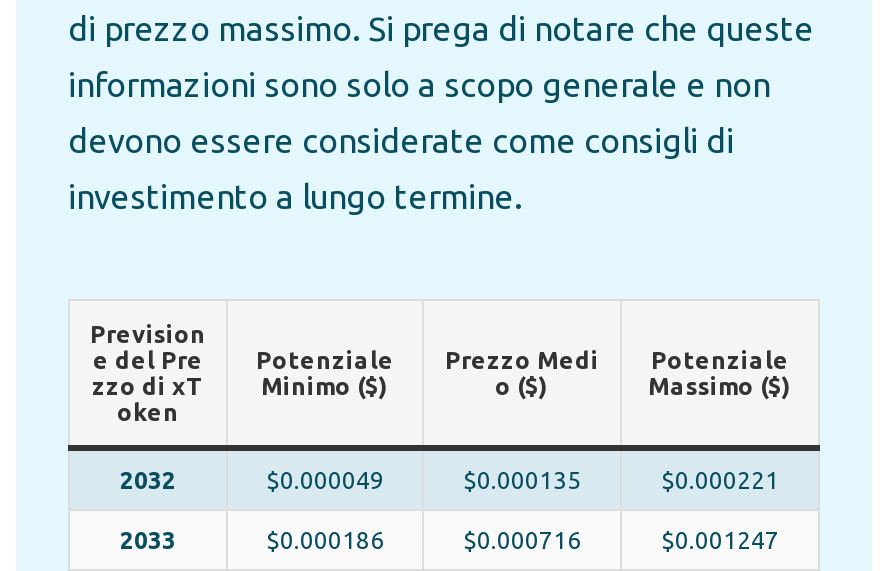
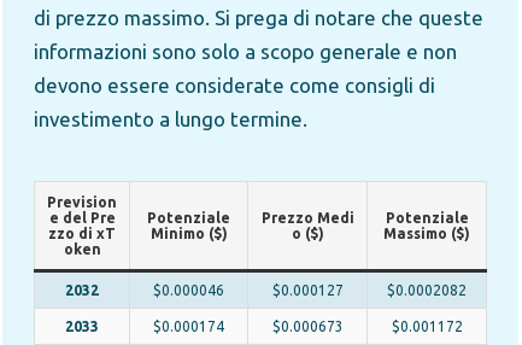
- $0.000049
+ $0.000046

- $0.000135
+ $0.000127

- $0.000221
+ $0.0002082

- $0.000186
+ $0.000174

- $0.000716
+ $0.000673

- $0.001247
+ $0.001172
